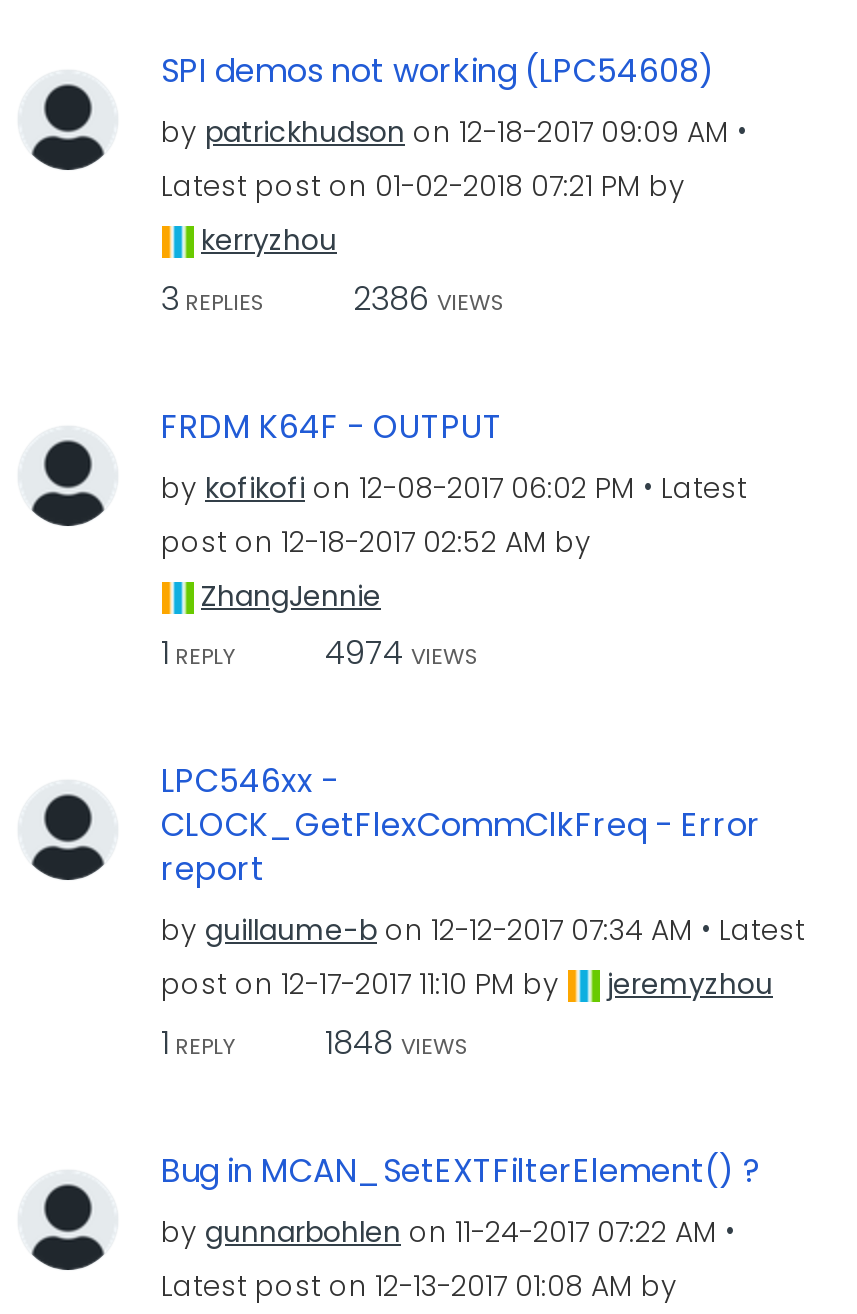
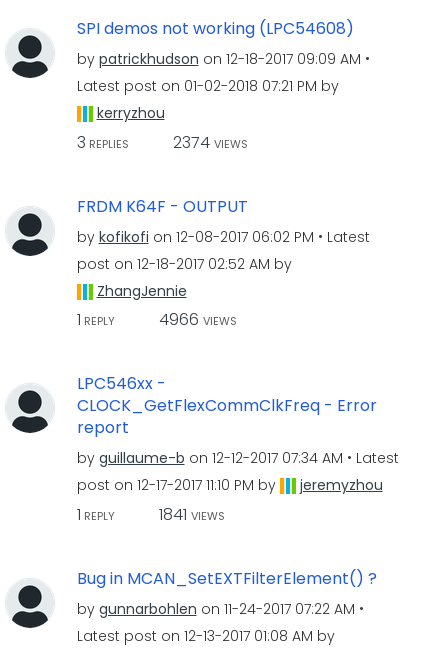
- 3 REPLIES 2386 VIEWS
+ 3 REPLIES 2374 VIEWS

- 1 REPLY 4974 VIEWS
+ 1 REPLY 4966 VIEWS

- 1 REPLY 1848 VIEWS
+ 1 REPLY 1841 VIEWS
